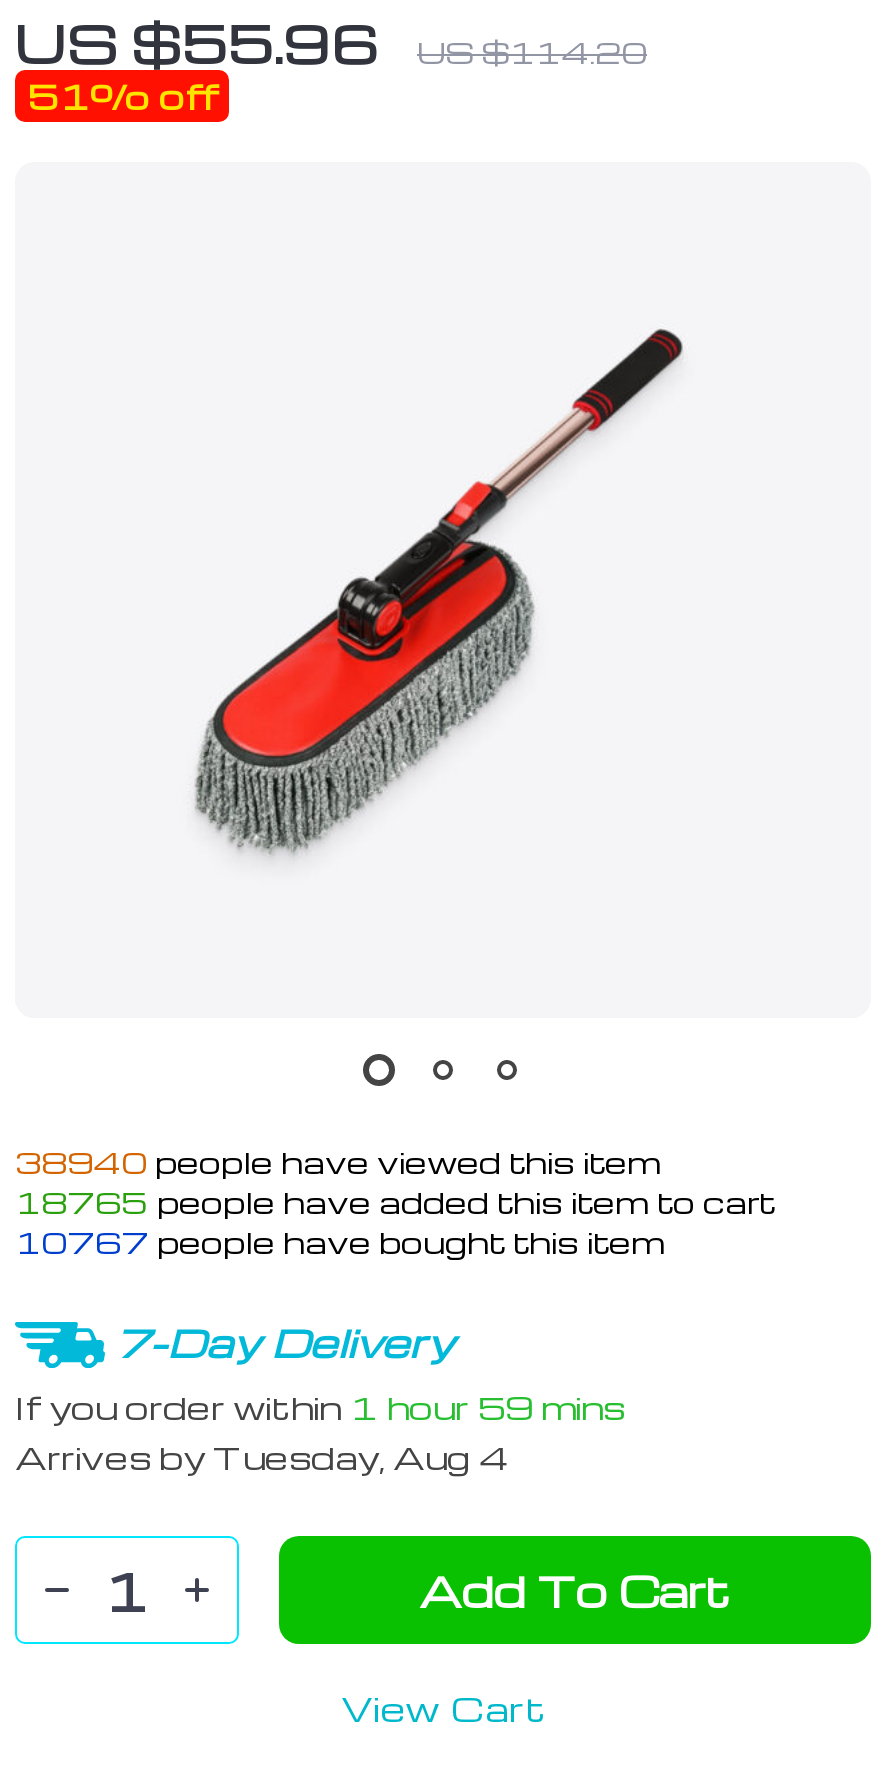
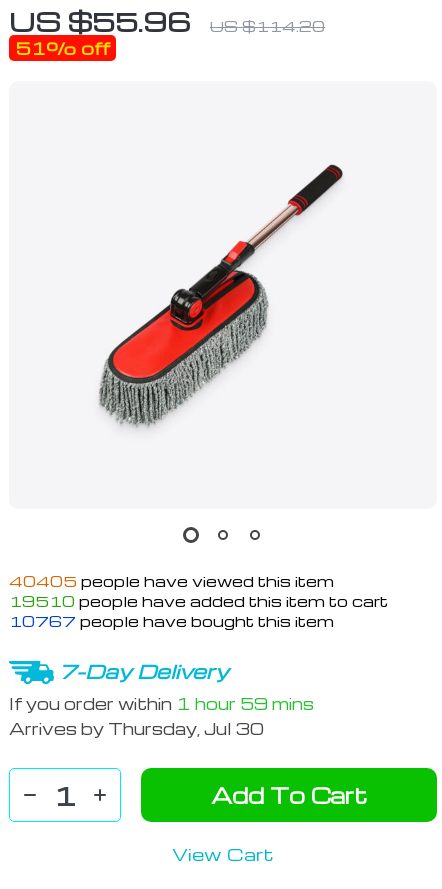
- 38940 people have viewed this item
+ 40405 people have viewed this item

- 18765 people have added this item to cart
+ 19510 people have added this item to cart

- Arrives by Tuesday, Aug 4
+ Arrives by Thursday, Jul 30
